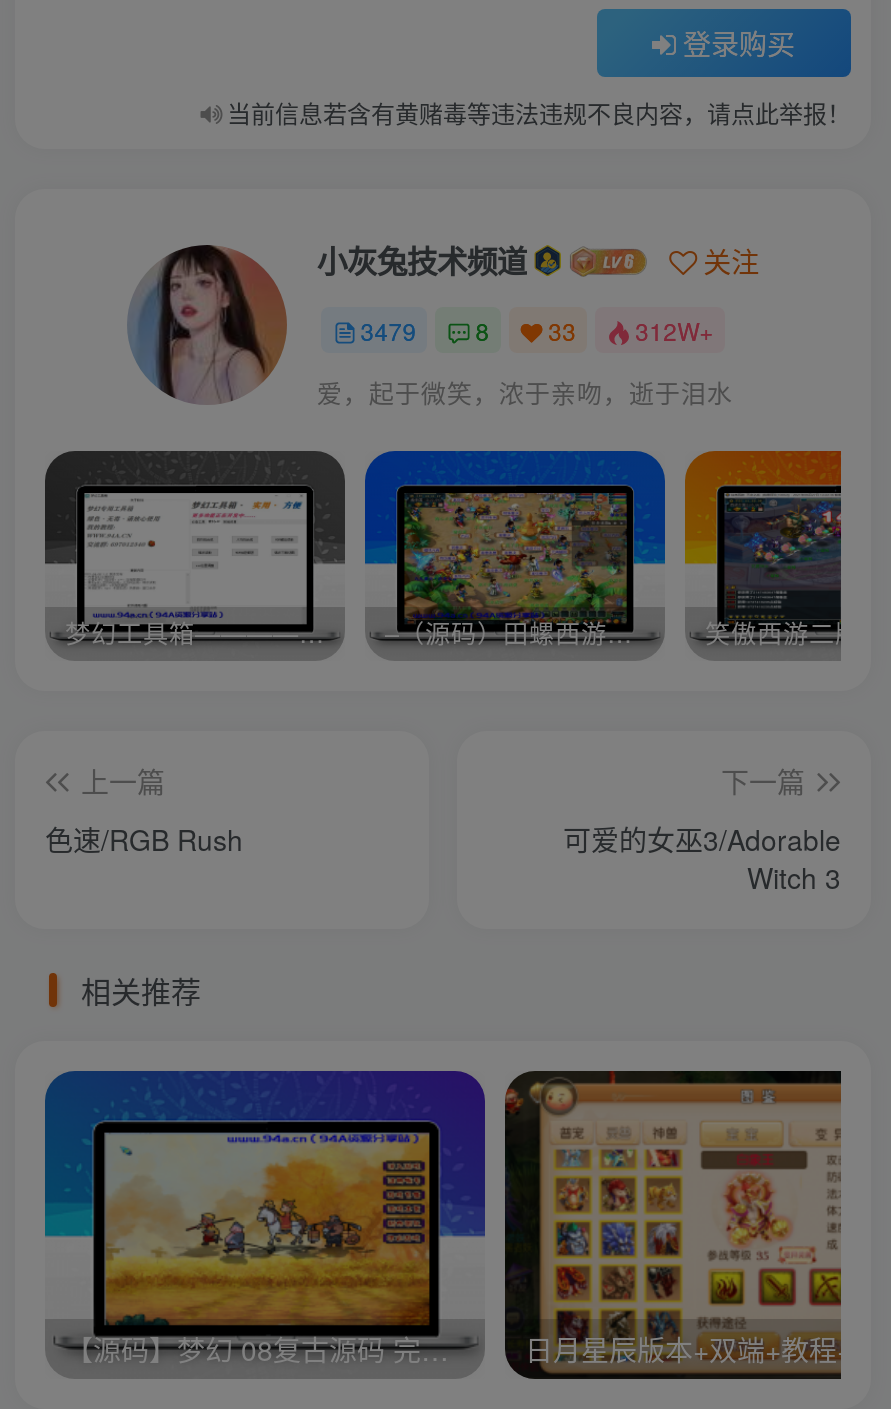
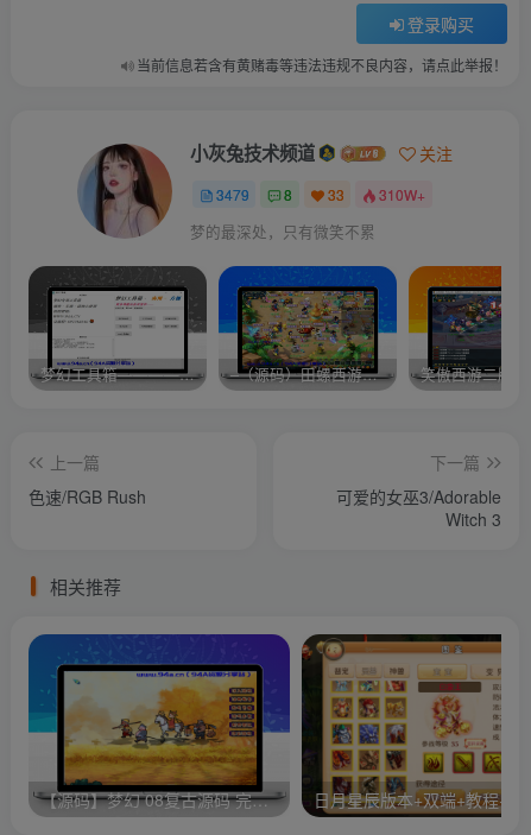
- 3479 8 33 312W+
+ 3479 8 33 310W+

- 爱，起于微笑，浓于亲吻，逝于泪水
+ 梦的最深处，只有微笑不累
